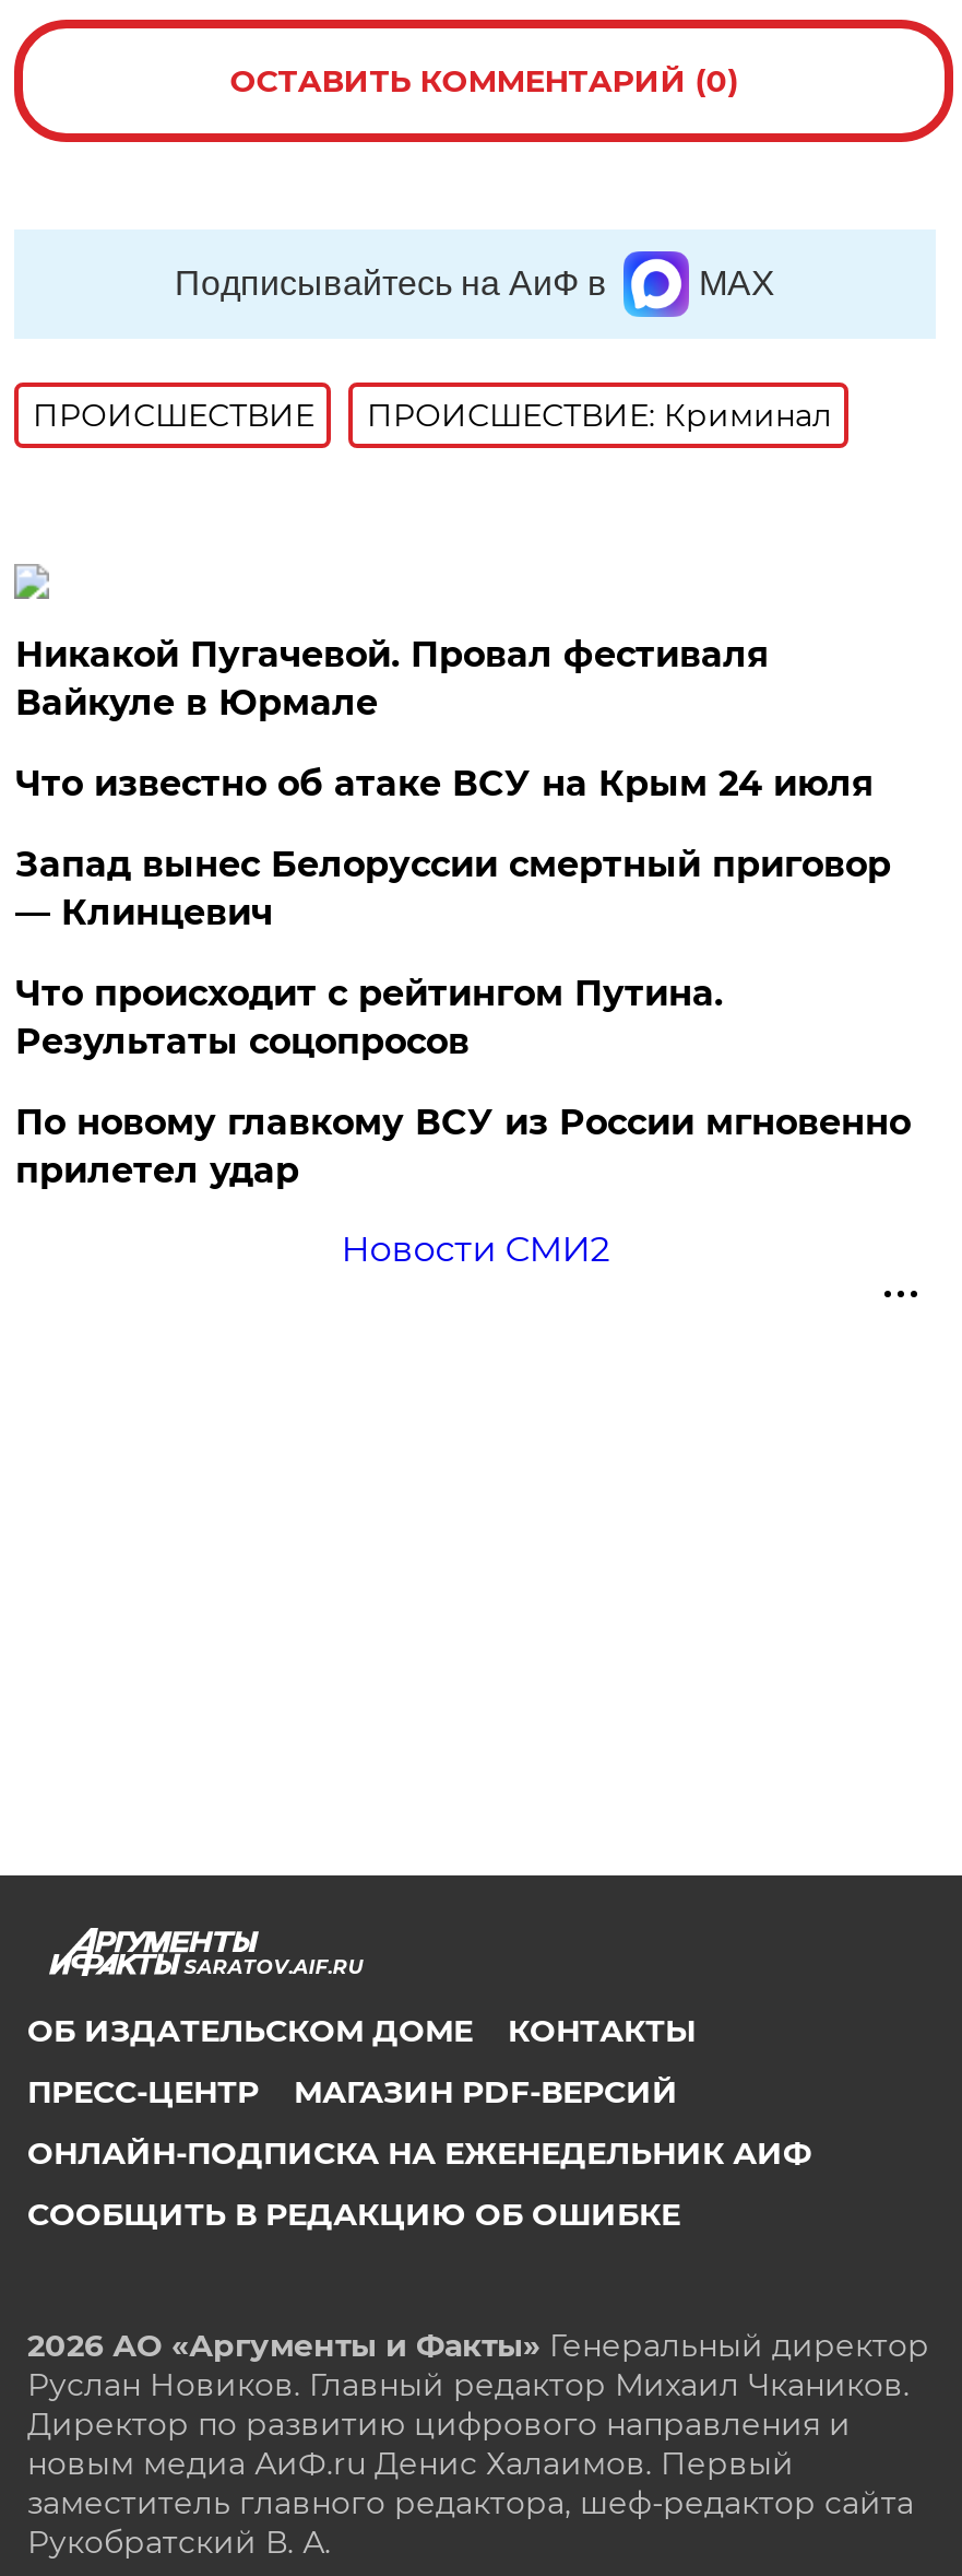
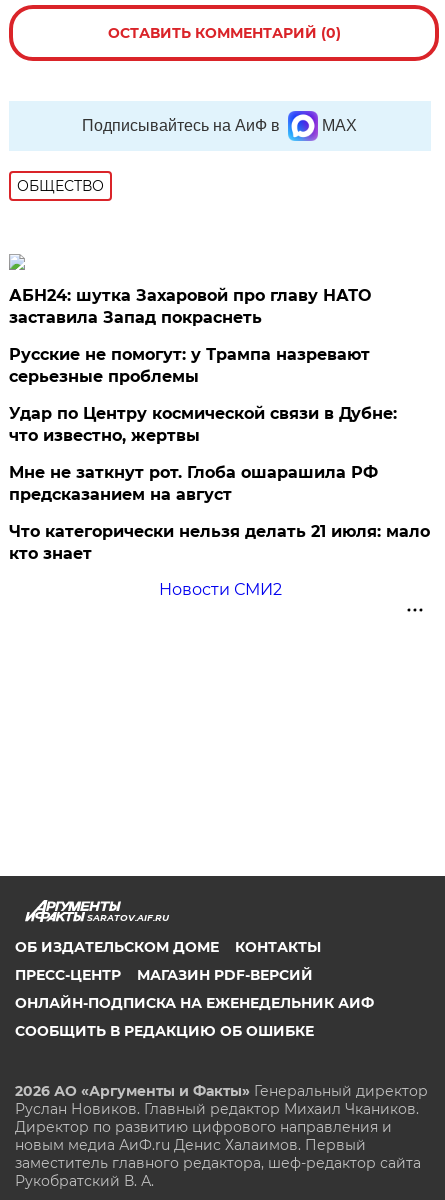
- ПРОИСШЕСТВИE
- ПРОИСШЕСТВИЕ: Криминал
+ ОБЩЕСТВО

- Никакой Пугачевой. Провал фестиваля
- Вайкуле в Юрмале
+ АБН24: шутка Захаровой про главу НАТО
+ заставила Запад покраснеть

- Что известно об атаке ВСУ на Крым 24 июля
+ Русские не помогут: у Трампа назревают
+ серьезные проблемы

- Запад вынес Белоруссии смертный приговор
- — Клинцевич
+ Удар по Центру космической связи в Дубне:
+ что известно, жертвы

- Что происходит с рейтингом Путина.
- Результаты соцопросов
+ Мне не заткнут рот. Глоба ошарашила РФ
+ предсказанием на август

- По новому главкому ВСУ из России мгновенно
- прилетел удар
+ Что категорически нельзя делать 21 июля: мало
+ кто знает
